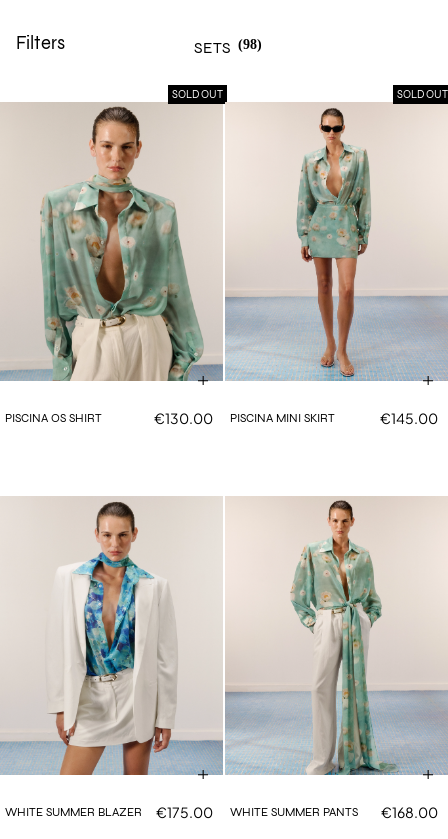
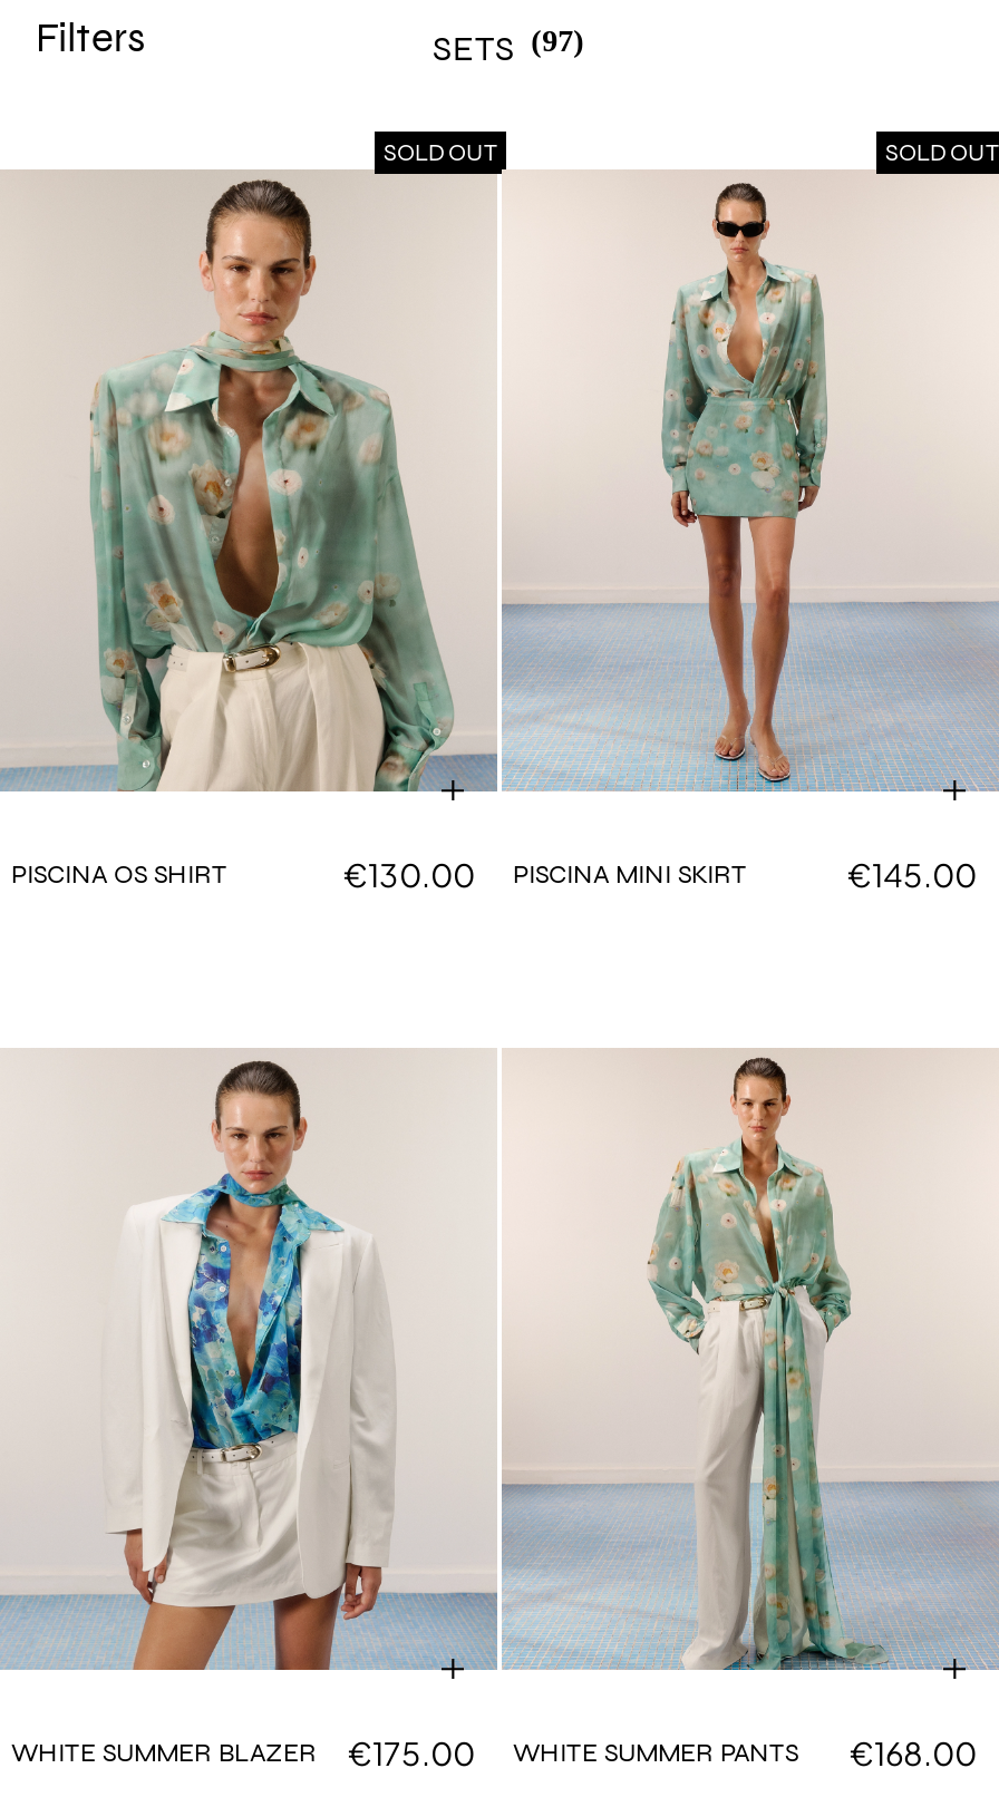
- SETS (98)
+ SETS (97)
